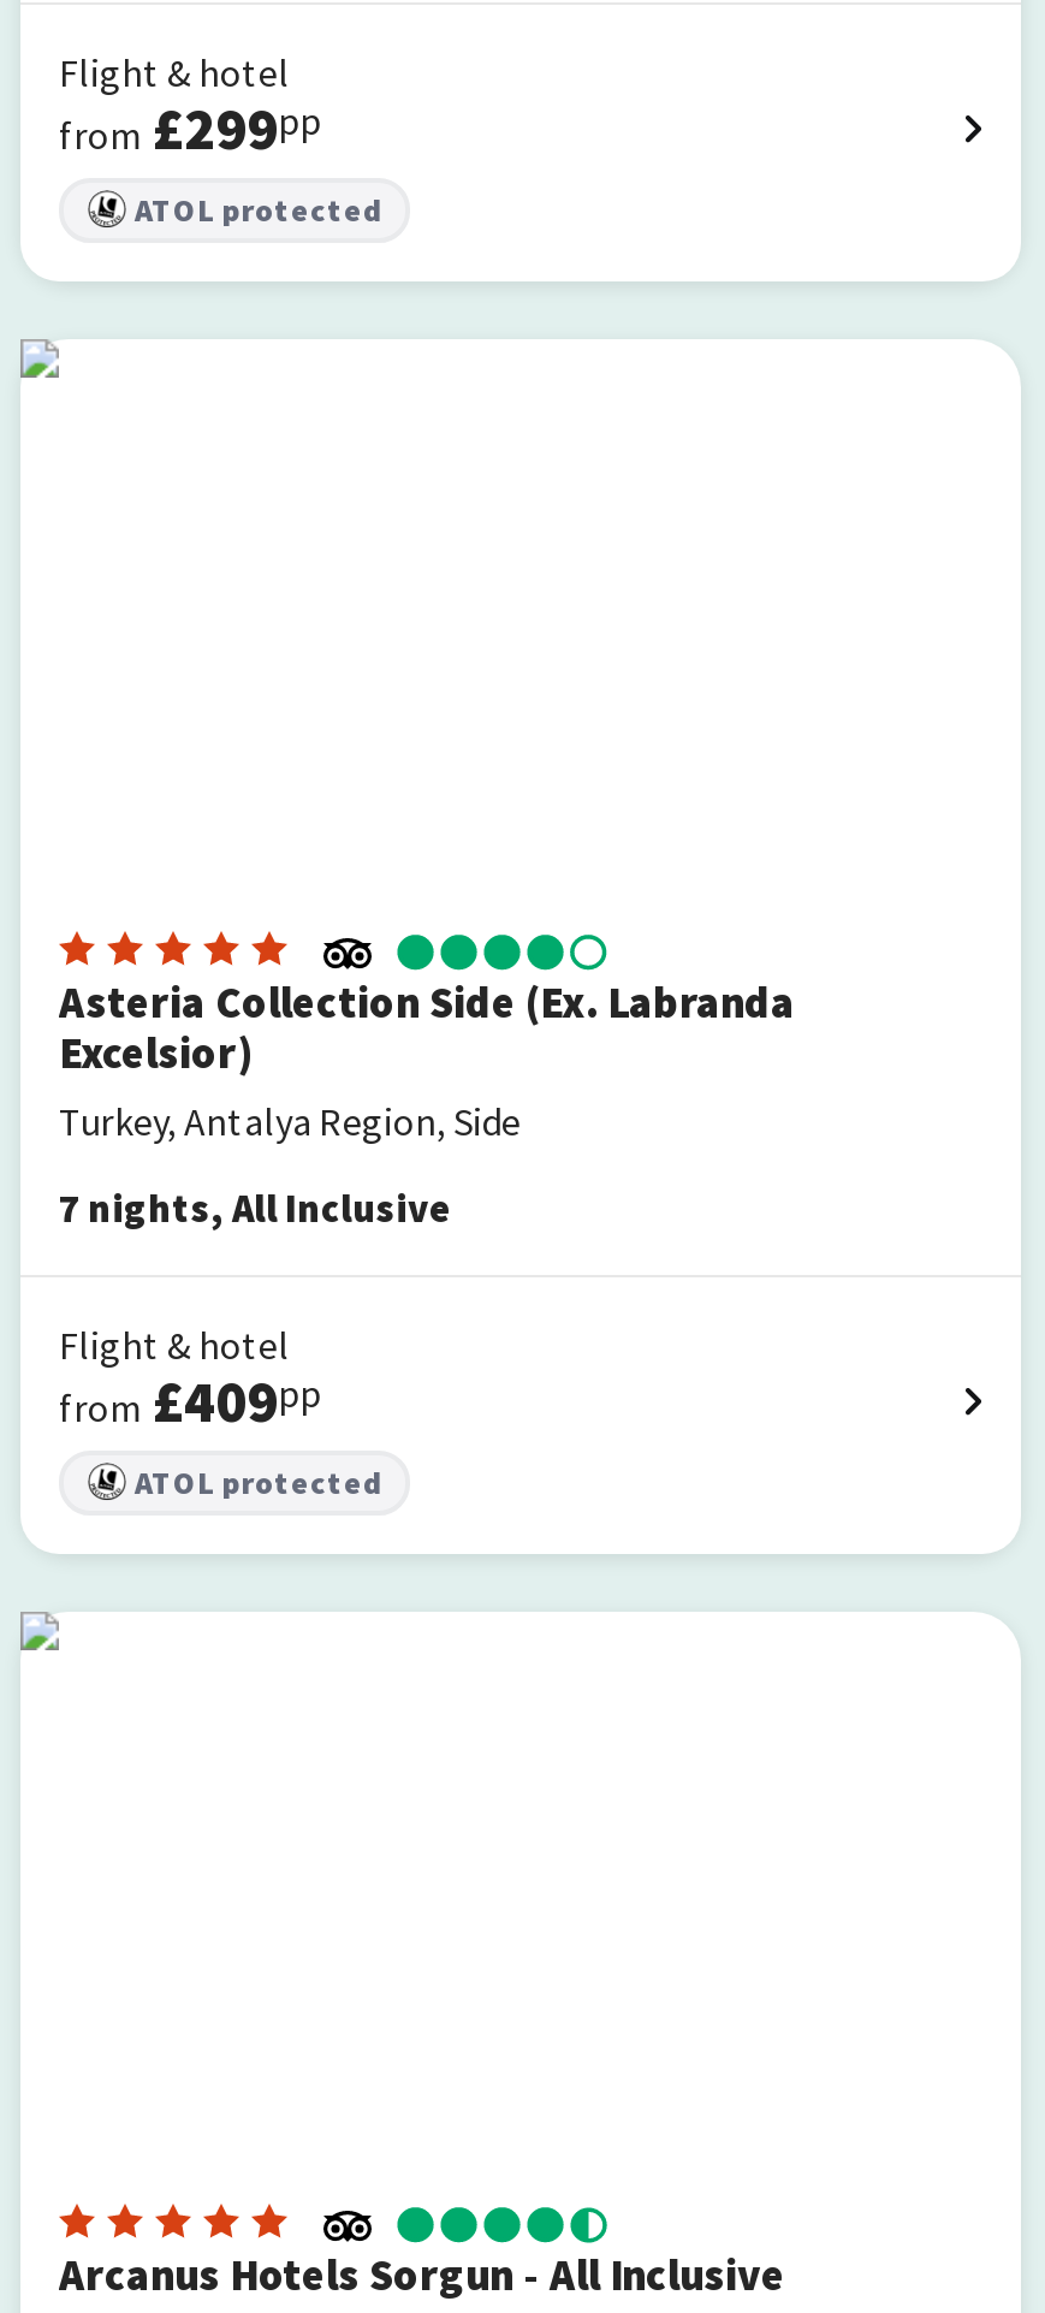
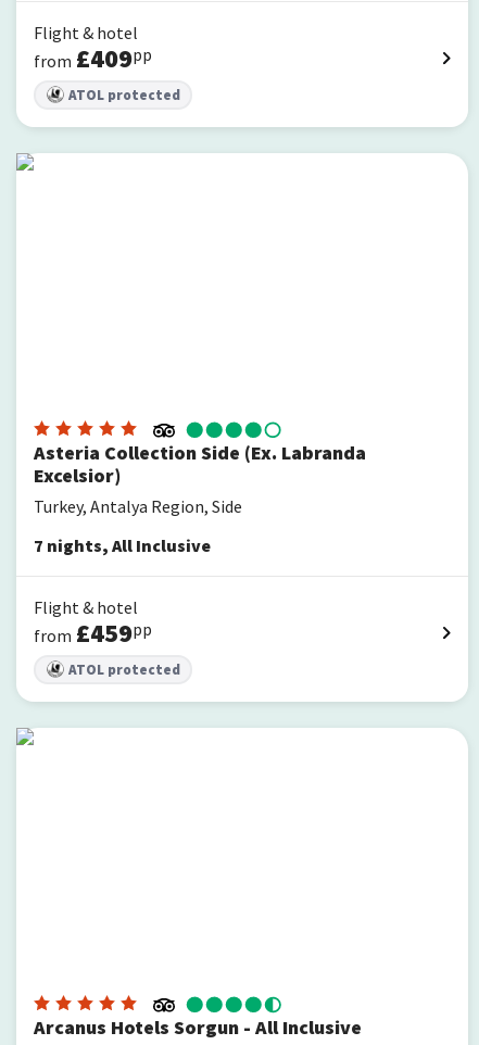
- from £299pp
+ from £409pp

- from £409pp
+ from £459pp
